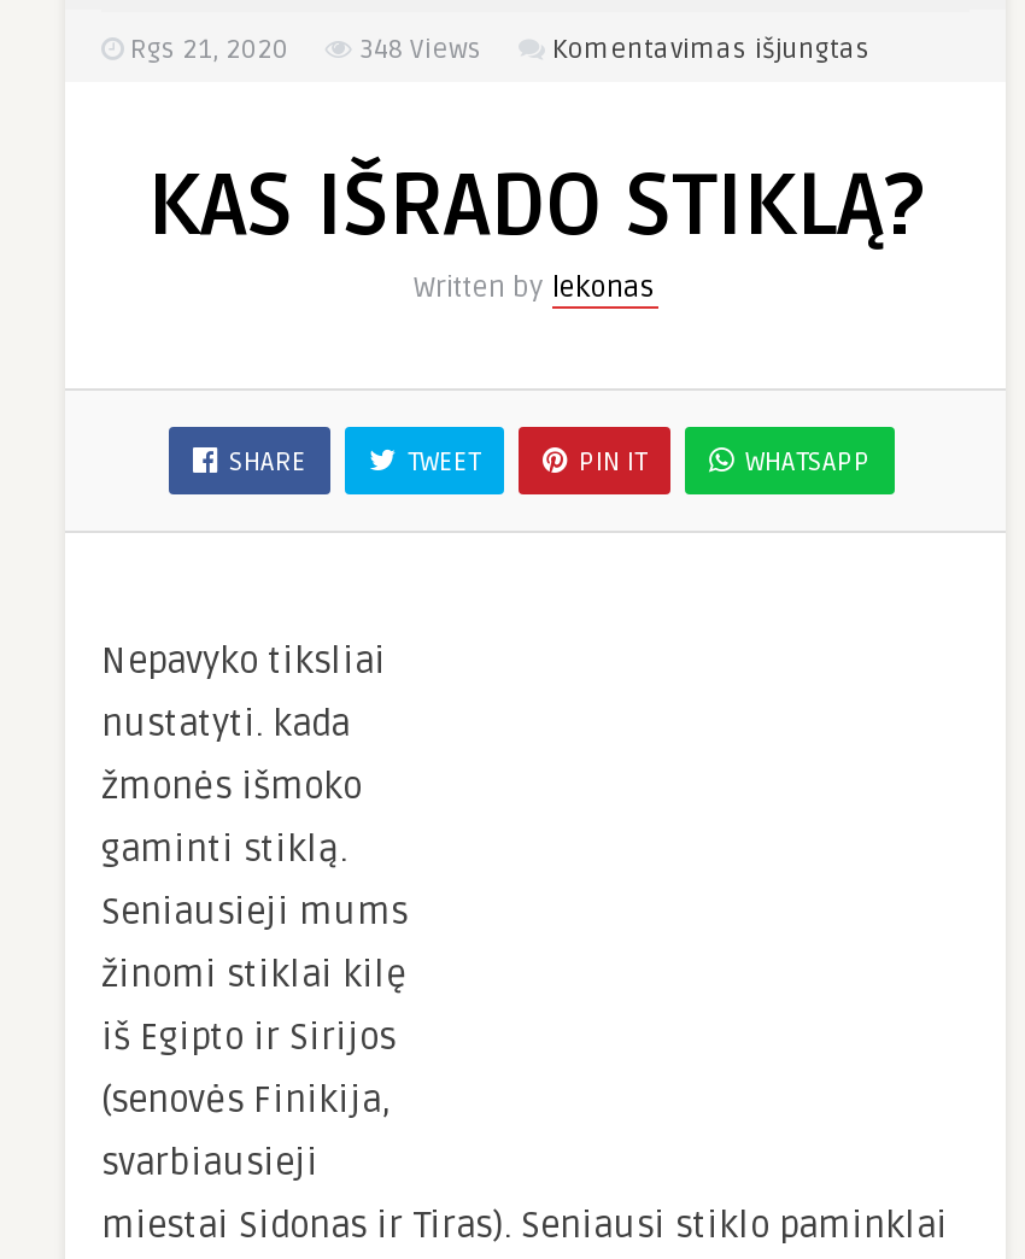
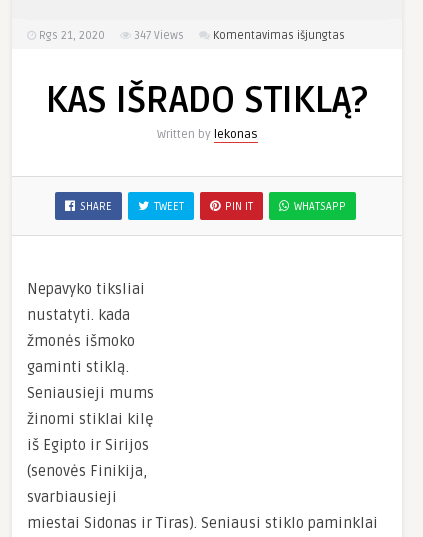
- Rgs 21, 2020 348 Views
+ Rgs 21, 2020 347 Views
